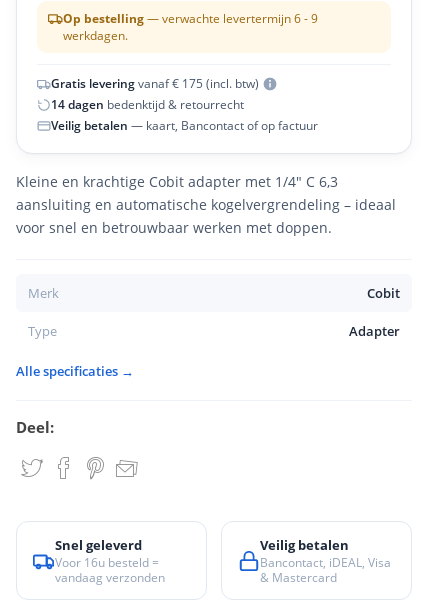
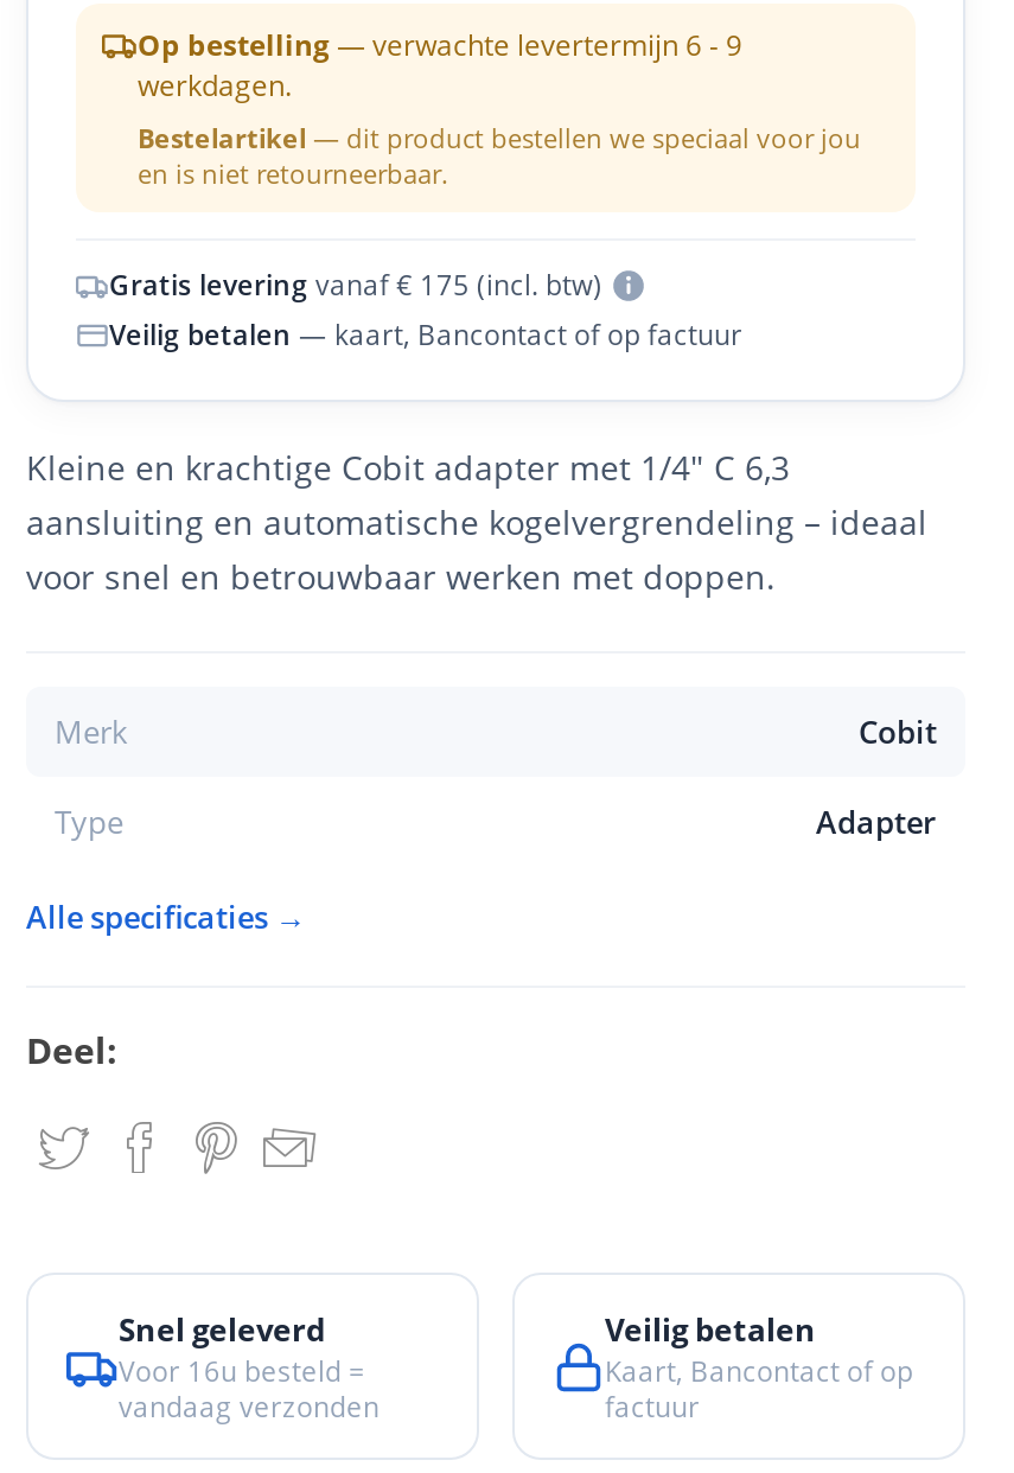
+ Bestelartikel — dit product bestellen we speciaal voor jou
+ en is niet retourneerbaar.

moved down: Gratis levering vanaf € 175 (incl. btw)

- 14 dagen bedenktijd & retourrecht

- Bancontact, iDEAL, Visa
- & Mastercard
+ Kaart, Bancontact of op
+ factuur
